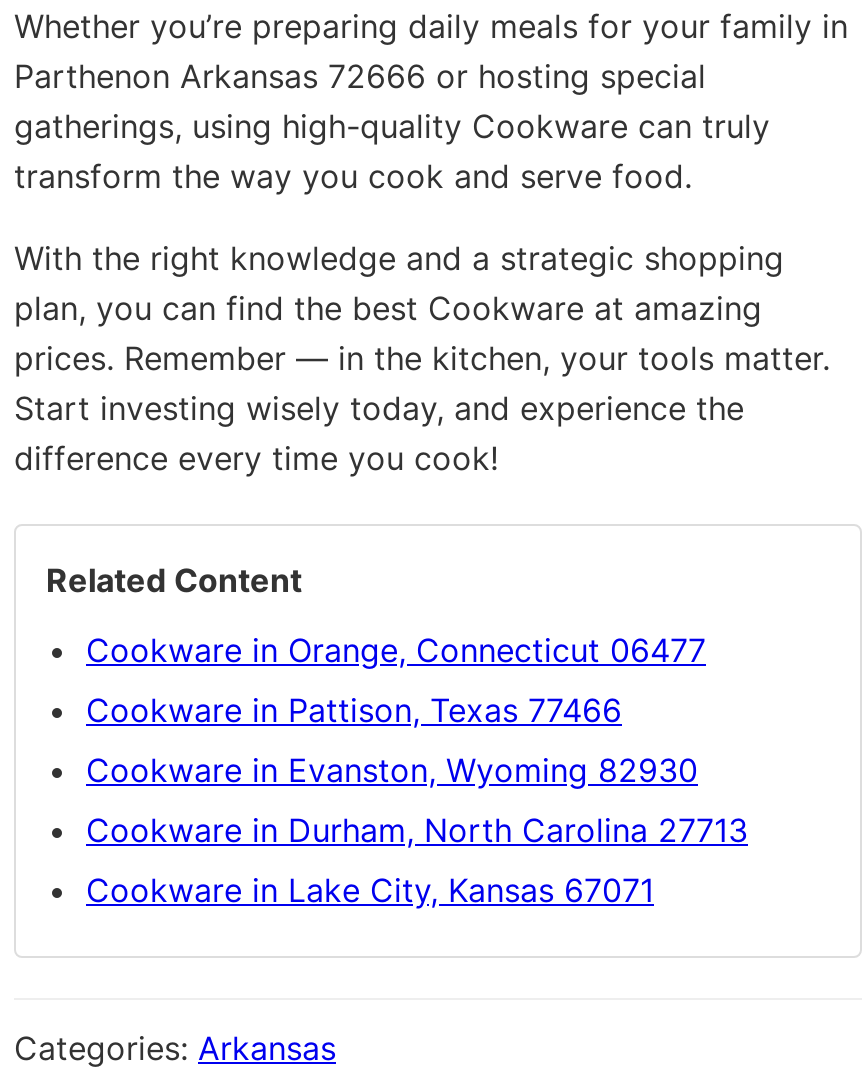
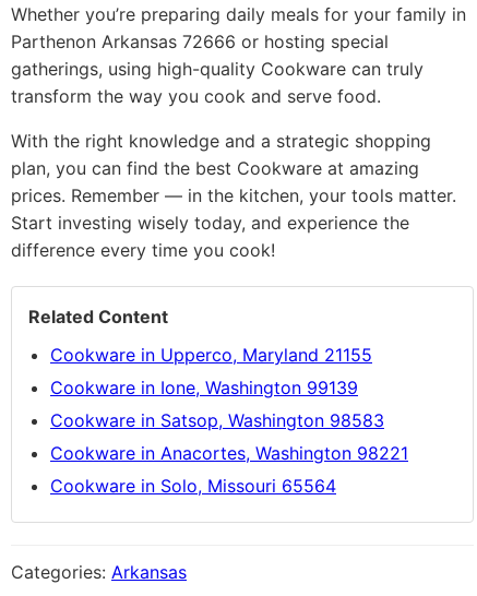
- Cookware in Orange, Connecticut 06477
+ Cookware in Upperco, Maryland 21155

- Cookware in Pattison, Texas 77466
+ Cookware in Ione, Washington 99139

- Cookware in Evanston, Wyoming 82930
+ Cookware in Satsop, Washington 98583

- Cookware in Durham, North Carolina 27713
+ Cookware in Anacortes, Washington 98221

- Cookware in Lake City, Kansas 67071
+ Cookware in Solo, Missouri 65564
